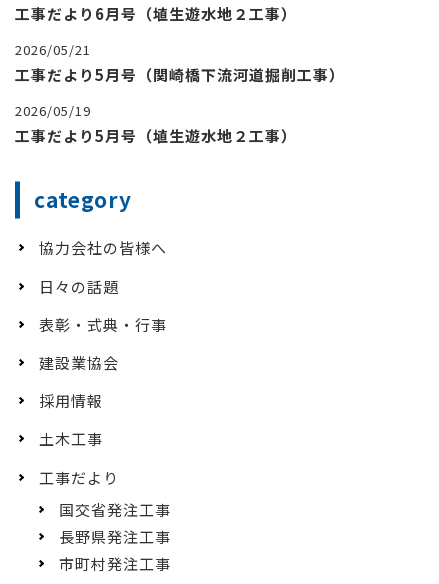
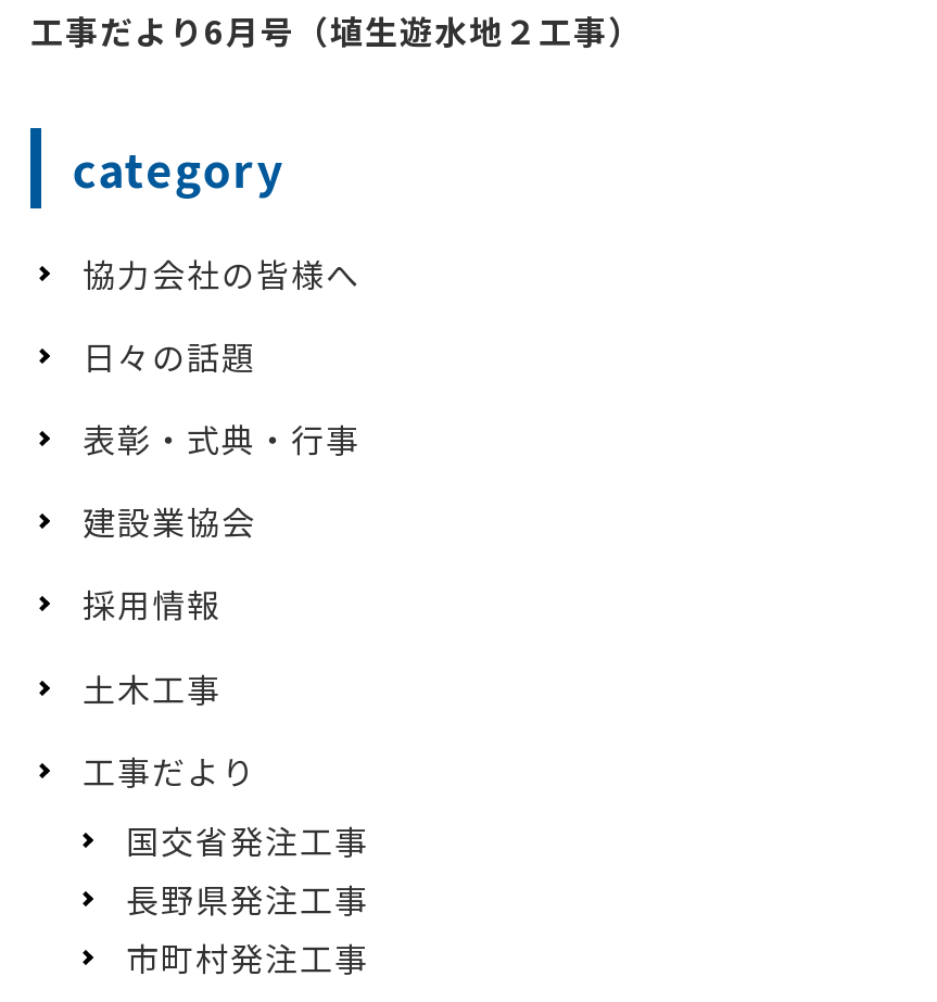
- 2026/05/21
- 工事だより5月号（関崎橋下流河道掘削工事）
- 2026/05/19
- 工事だより5月号（埴生遊水地２工事）
